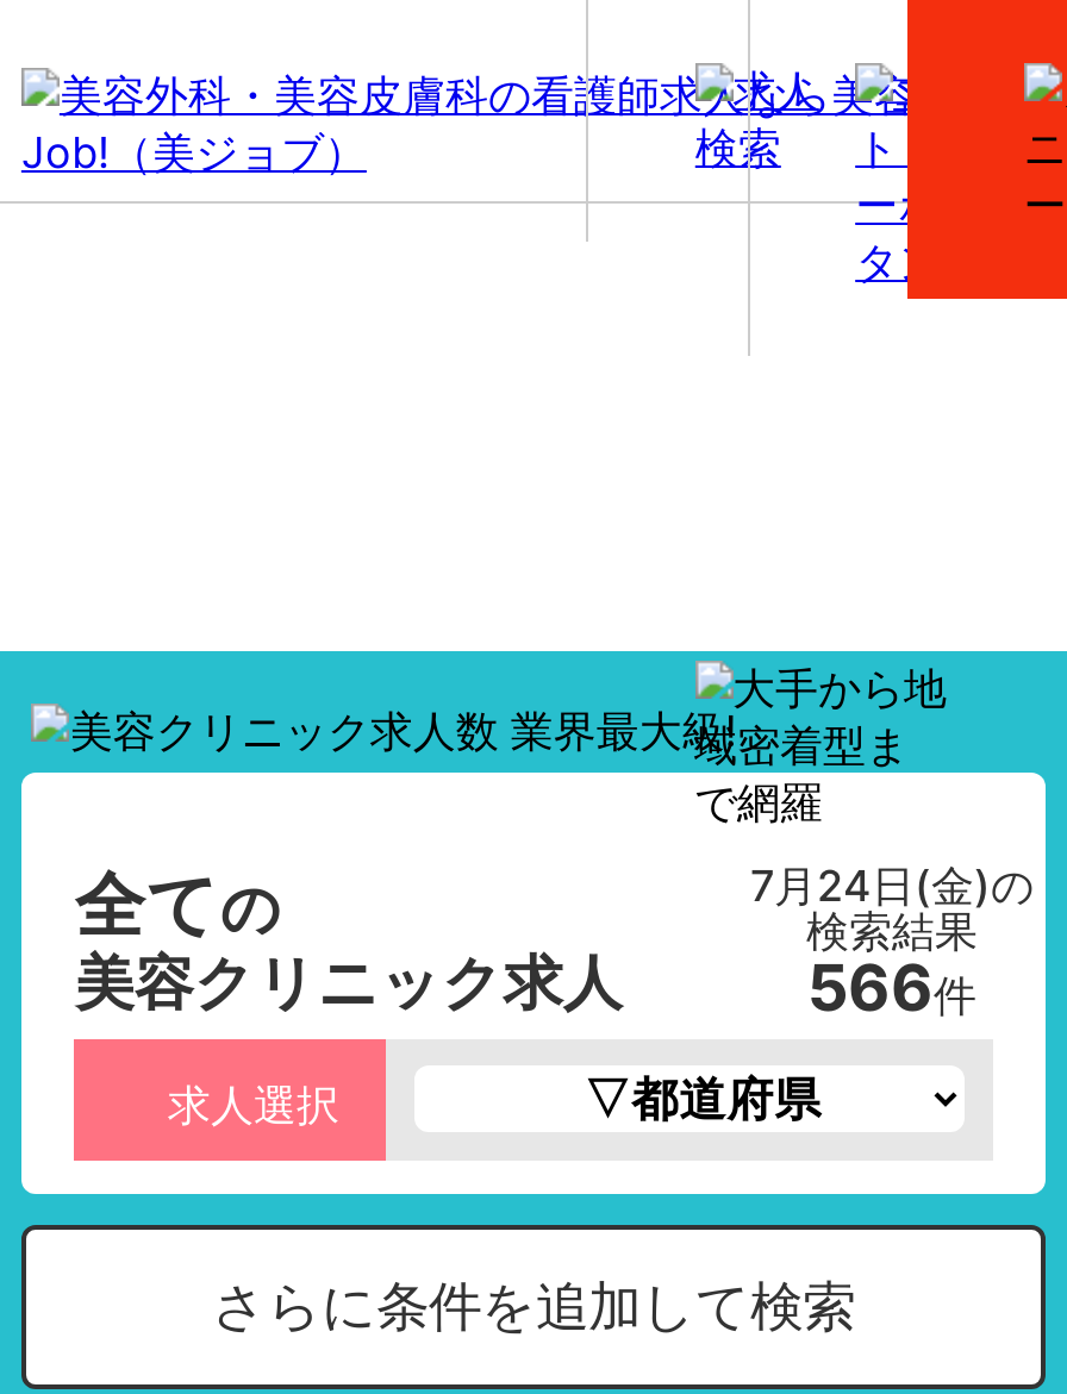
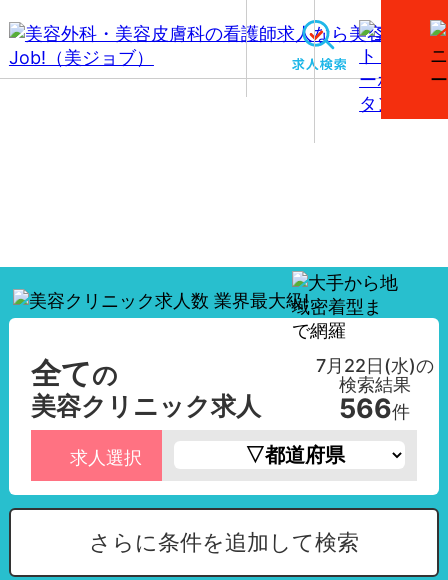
- [image]
+ [image]

- 7月24日(金)の
+ 7月22日(水)の
